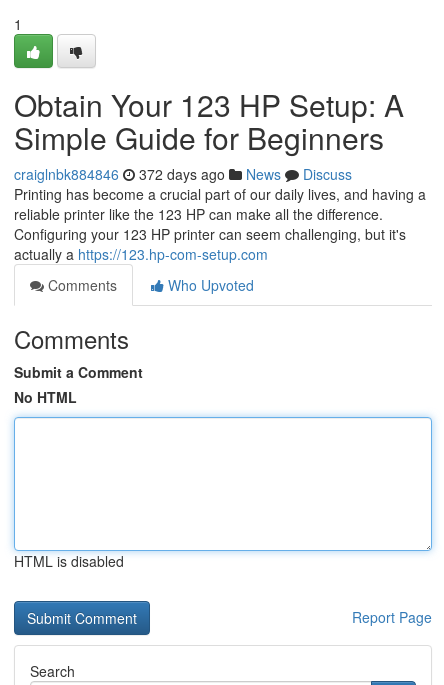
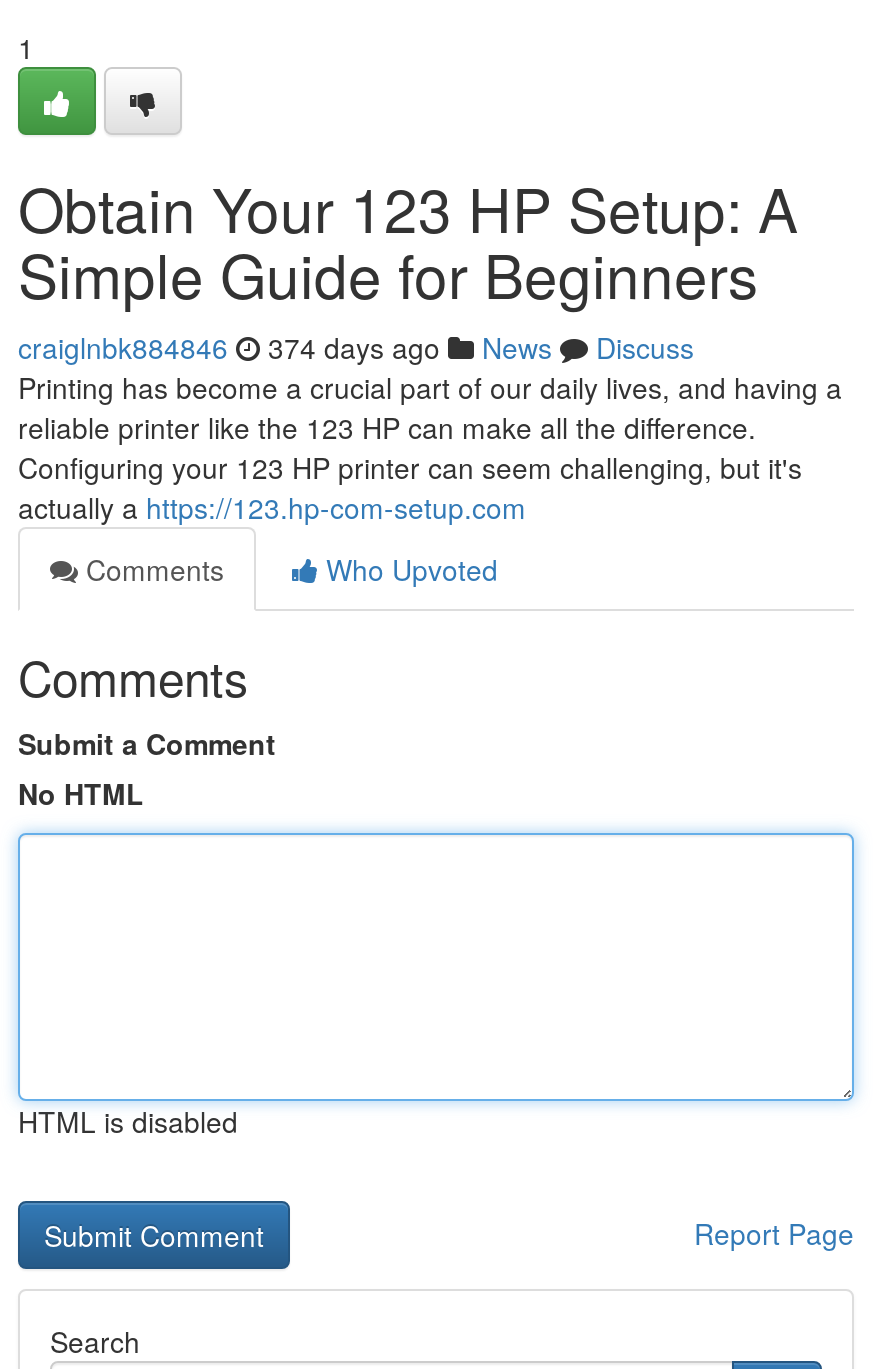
- craiglnbk884846 372 days ago News Discuss
+ craiglnbk884846 374 days ago News Discuss
